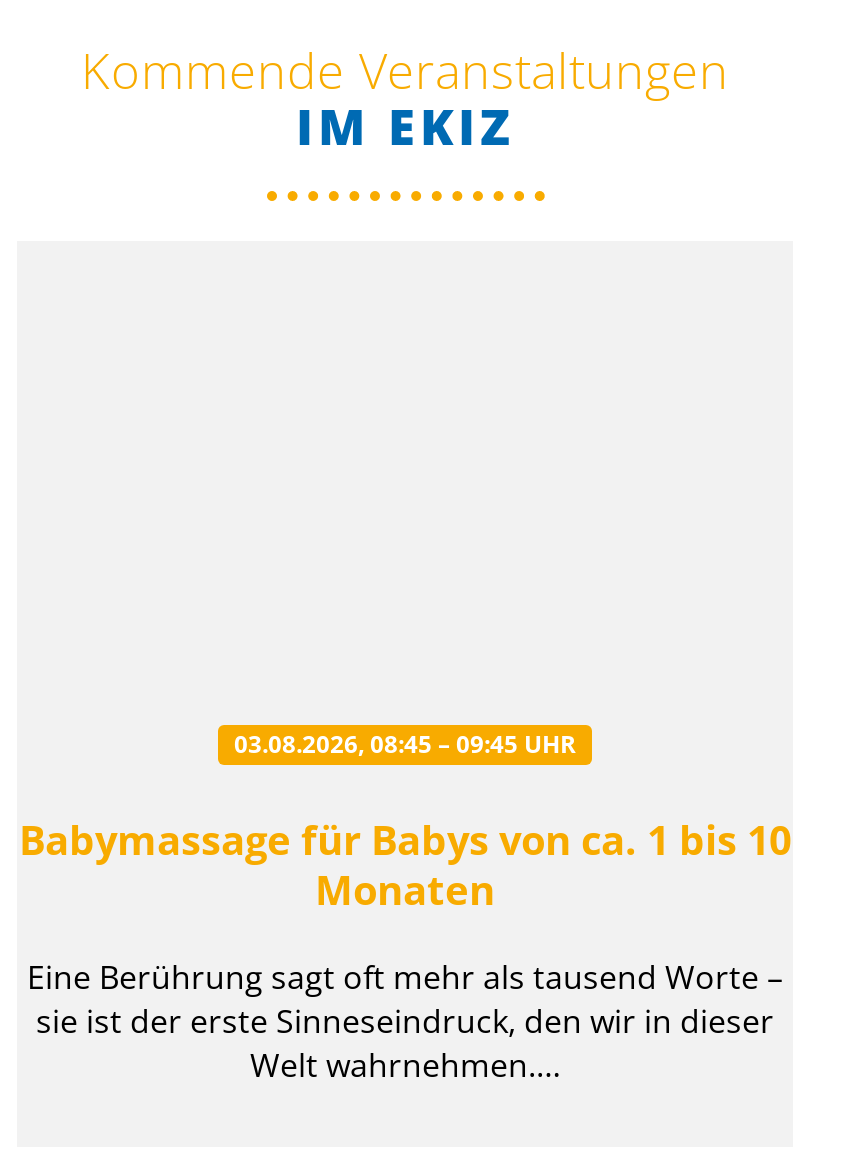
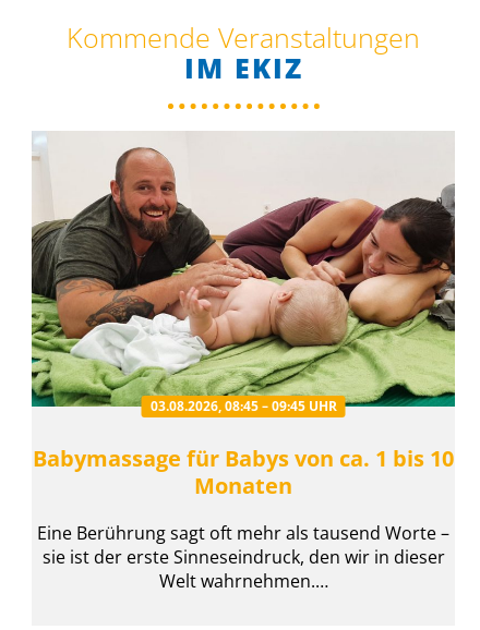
+ [image]
